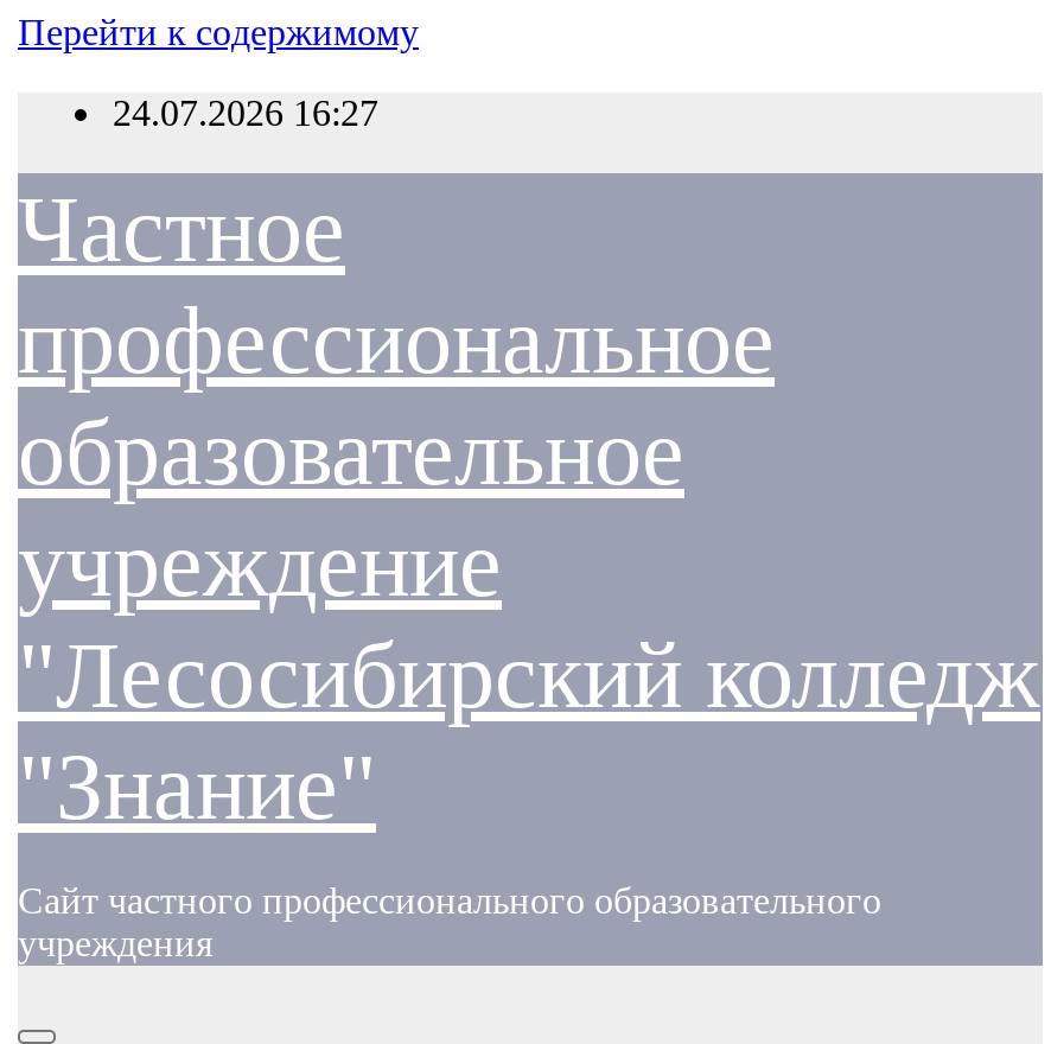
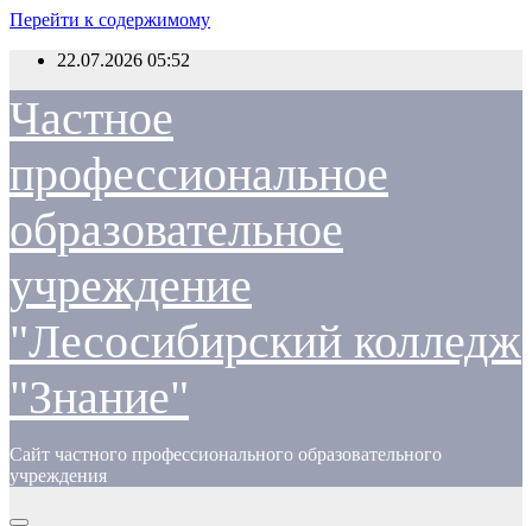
- 24.07.2026 16:27
+ 22.07.2026 05:52
